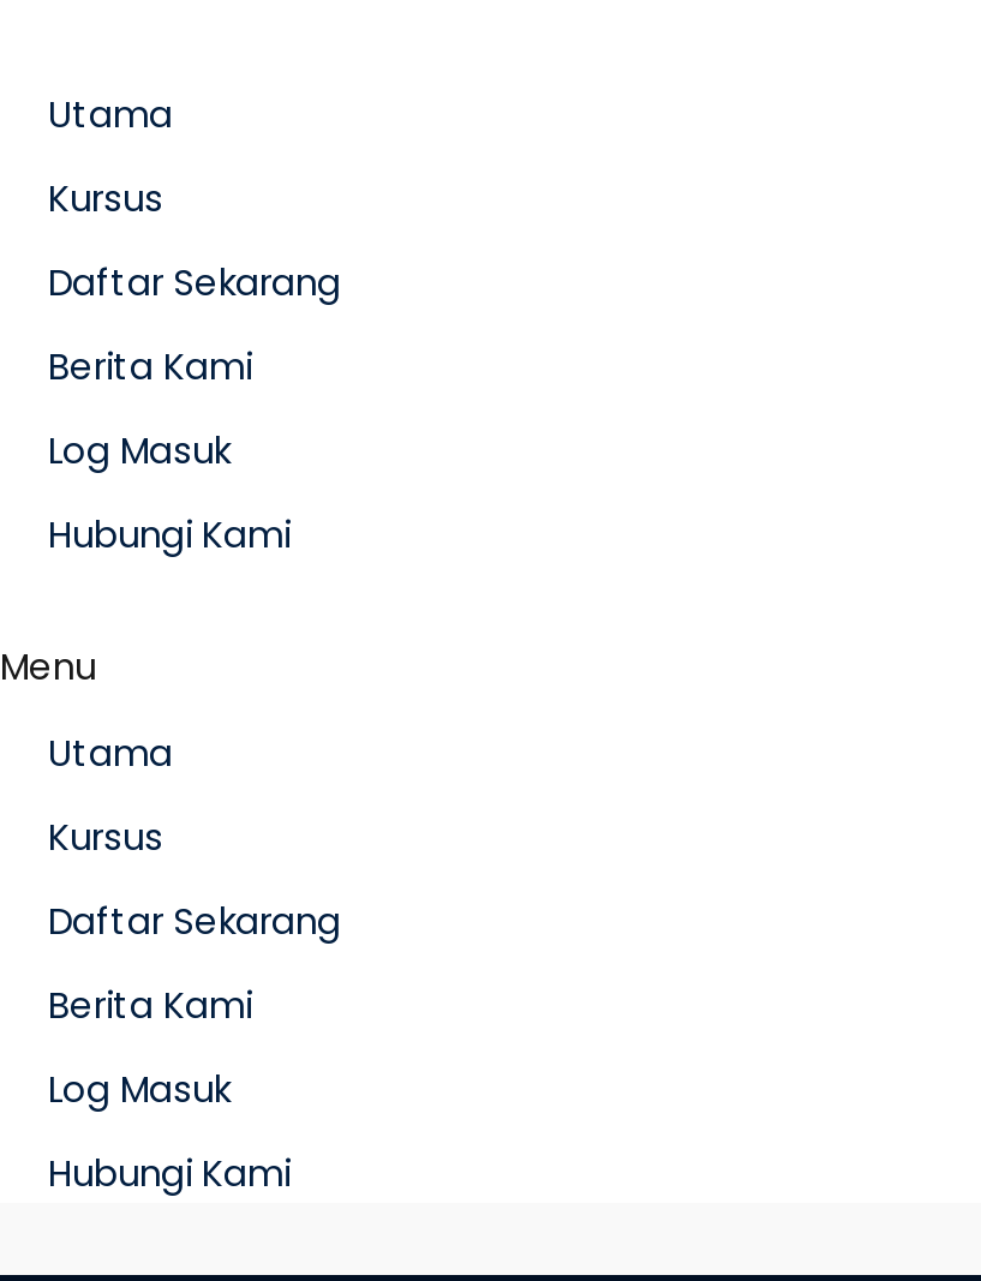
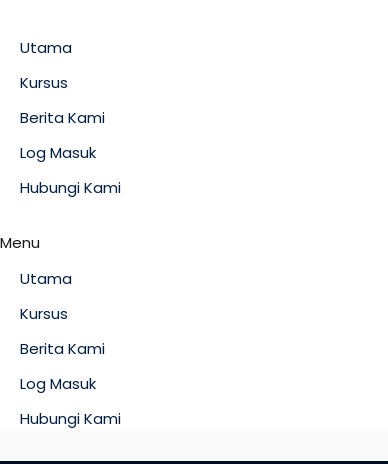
- Daftar Sekarang

- Daftar Sekarang
